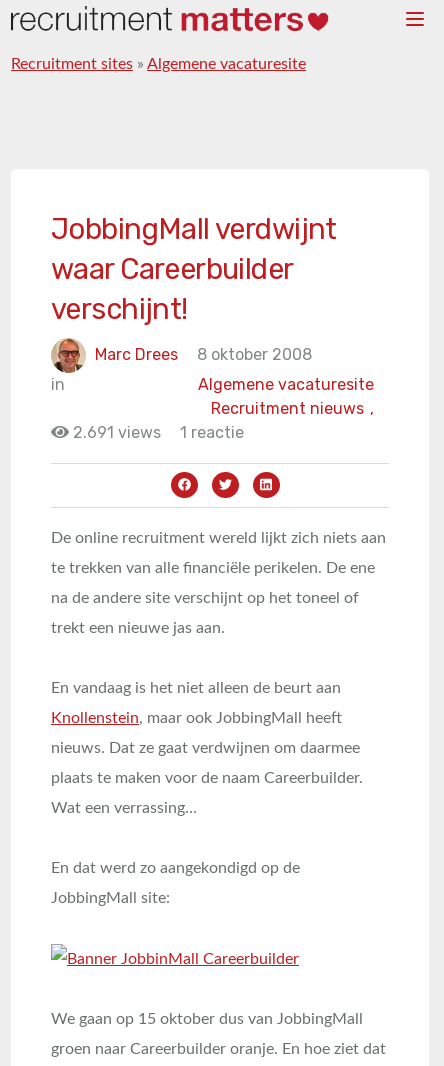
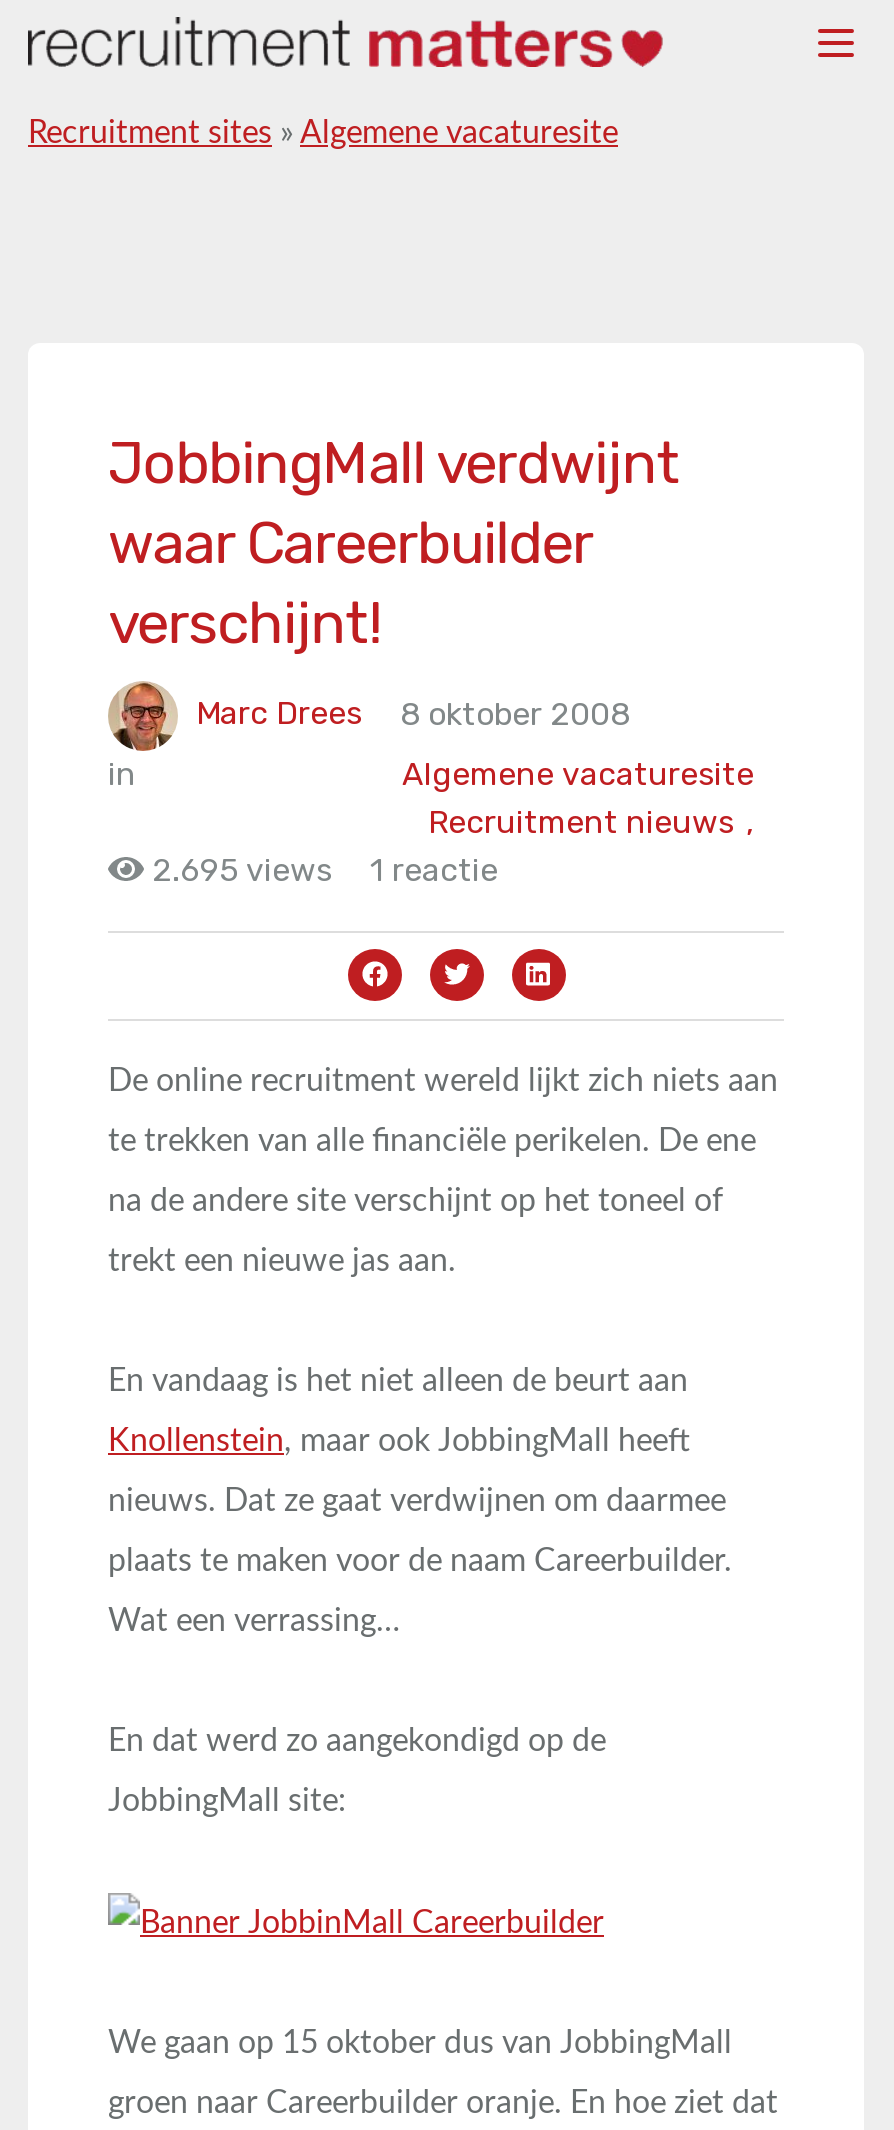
- 2.691 views 1 reactie
+ 2.695 views 1 reactie
